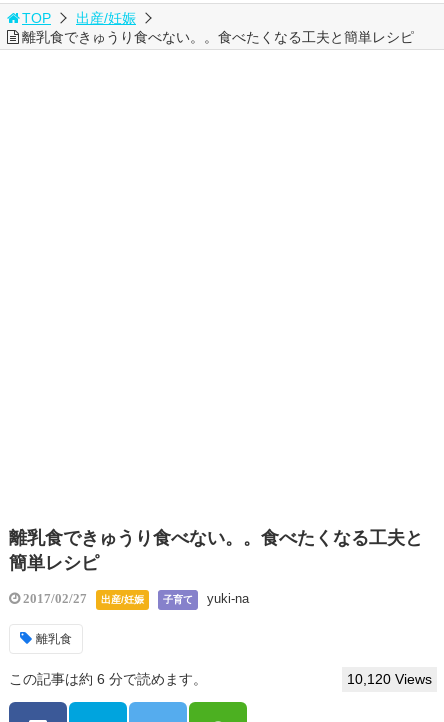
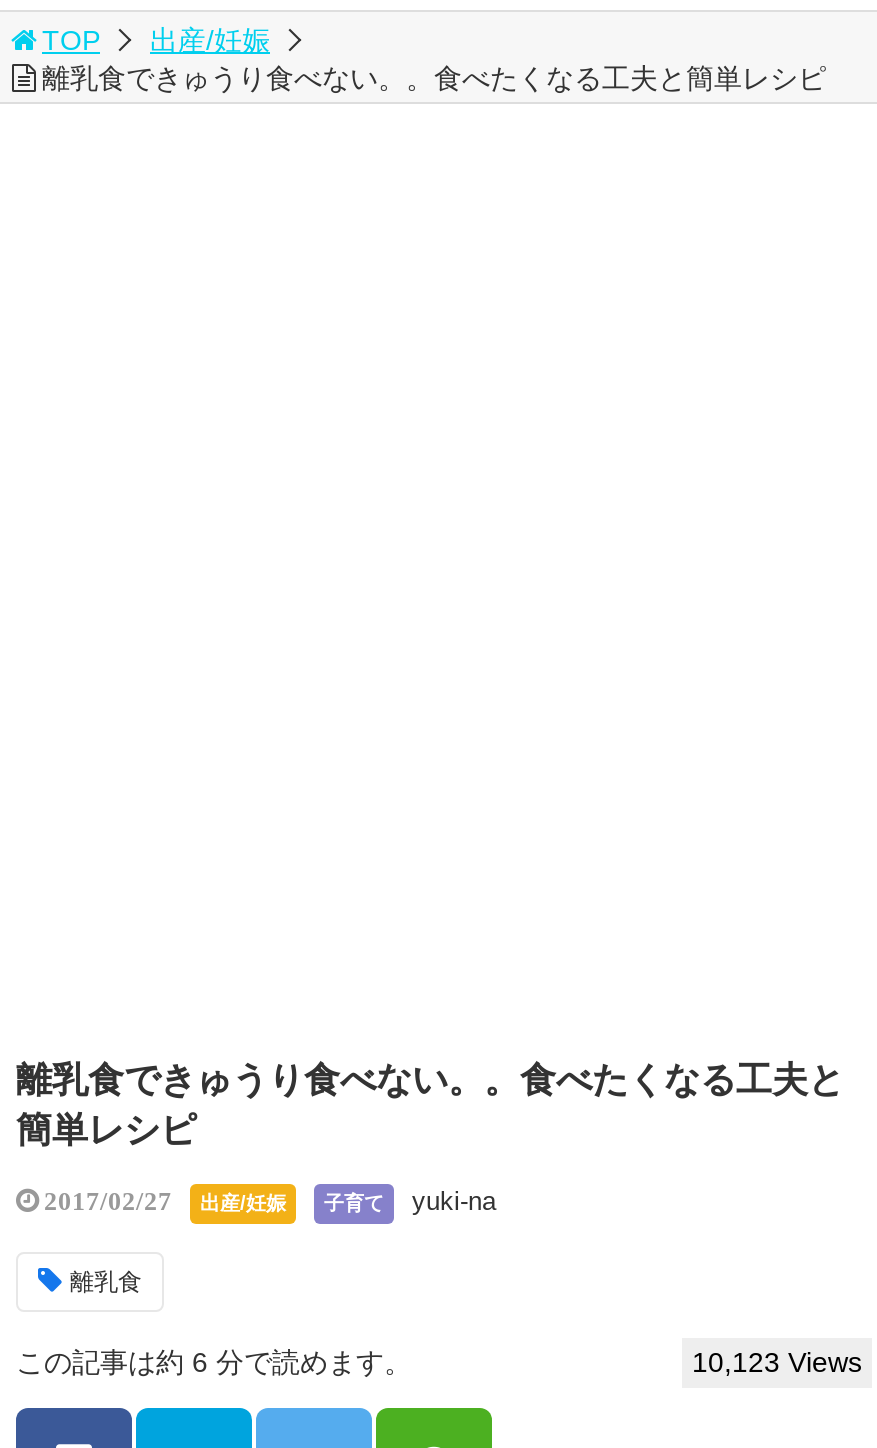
- 10,120 Views
+ 10,123 Views
